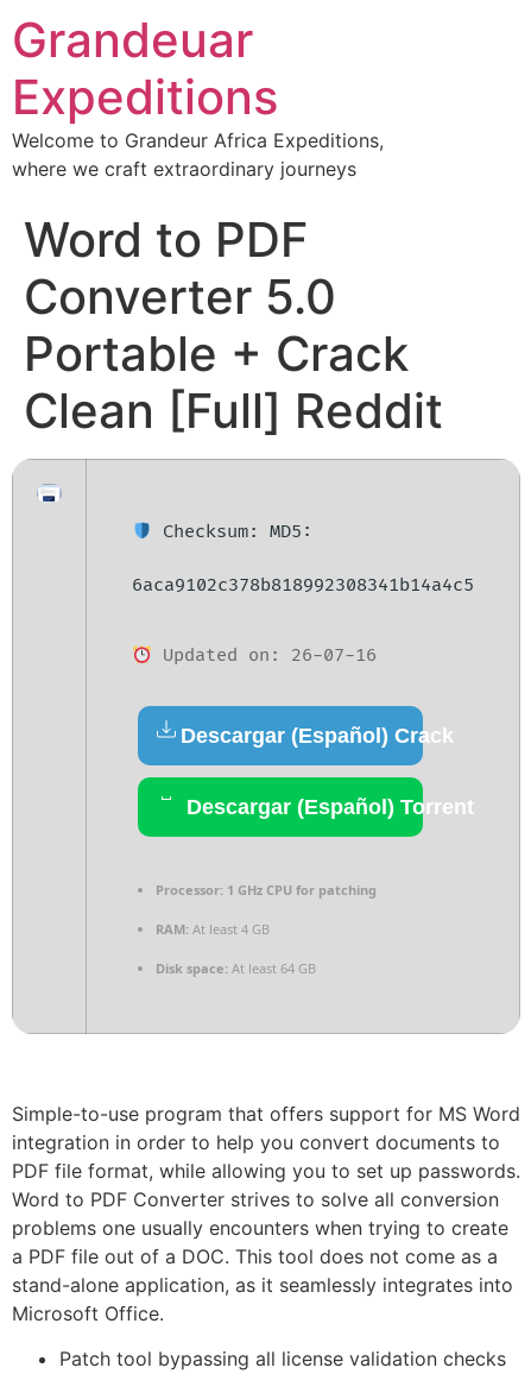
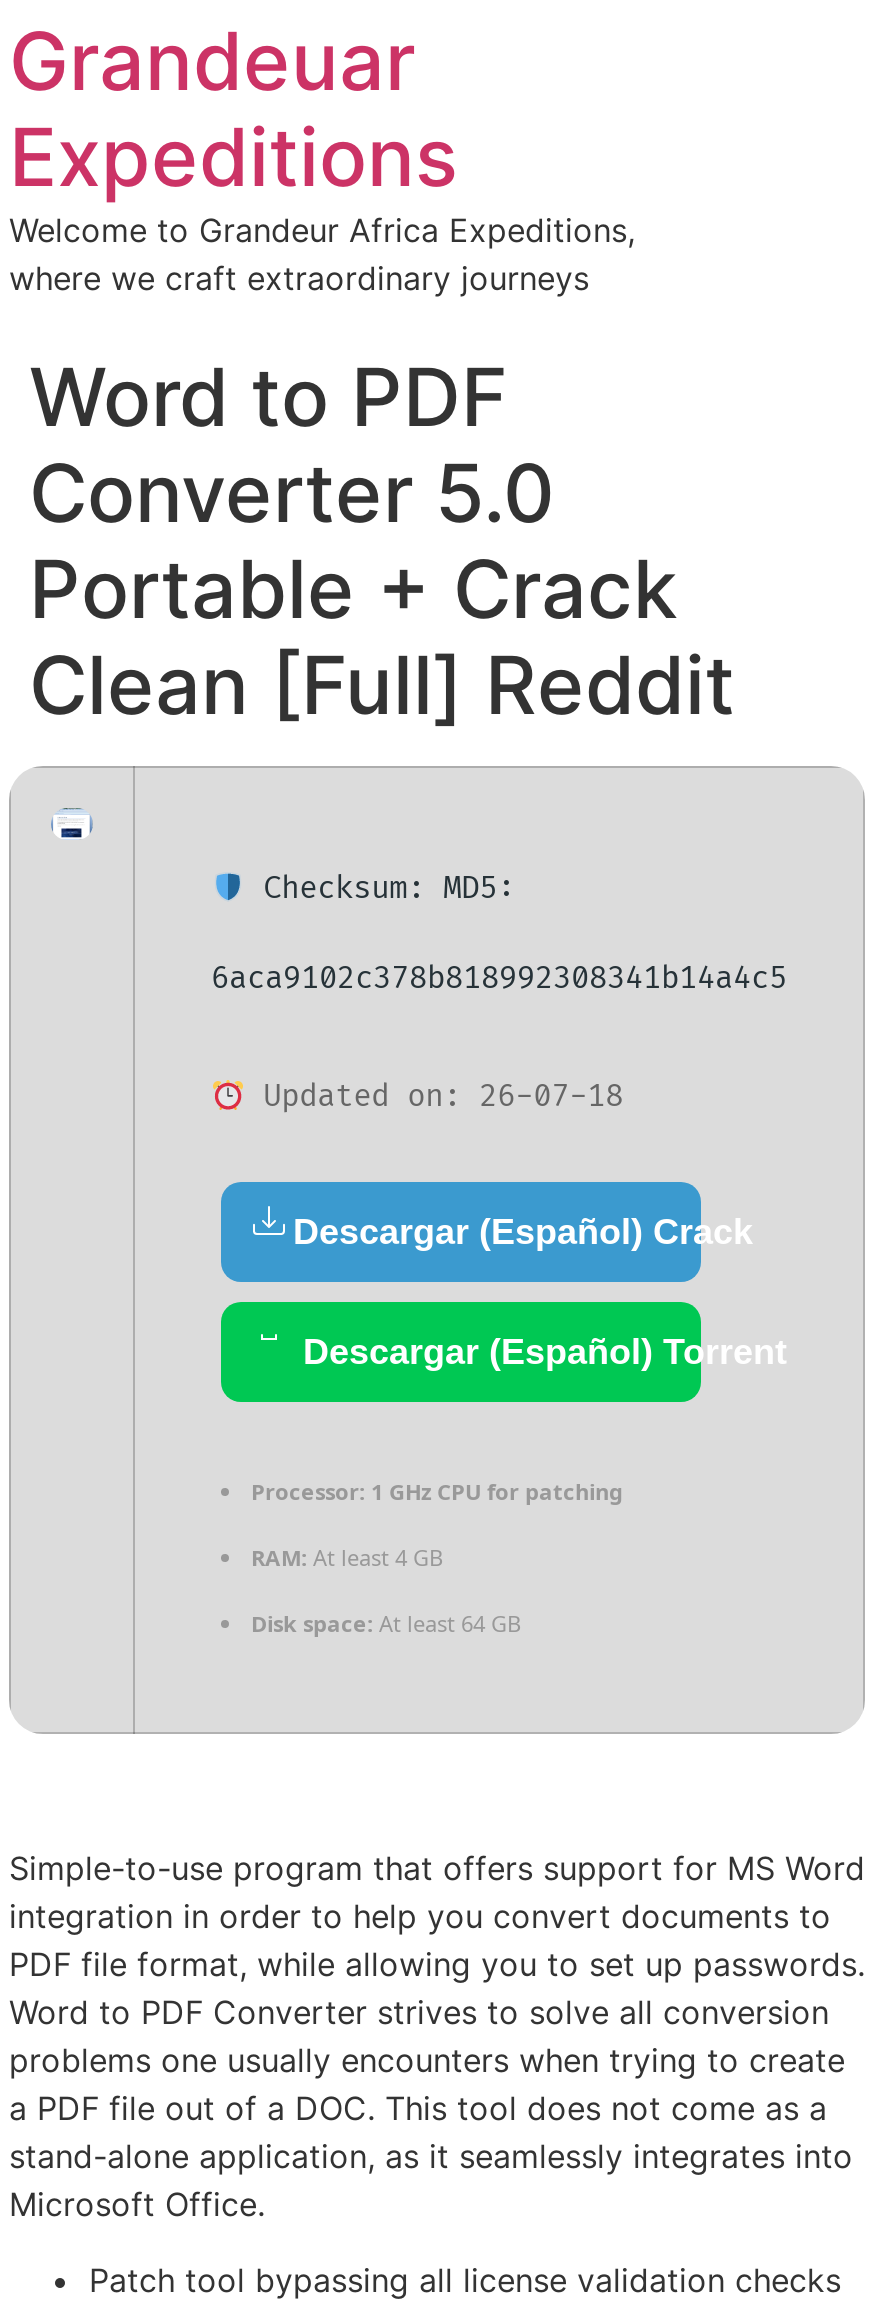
- Updated on: 26-07-16
+ Updated on: 26-07-18
